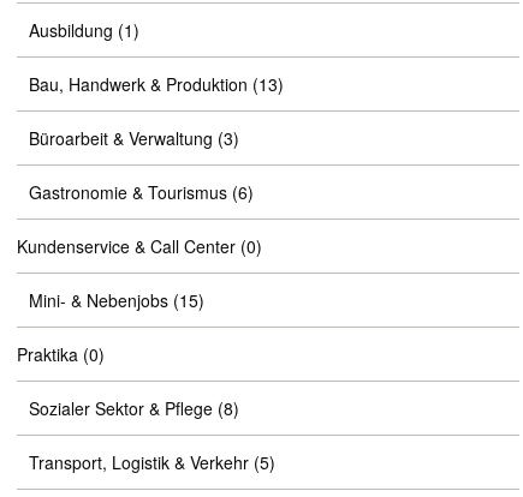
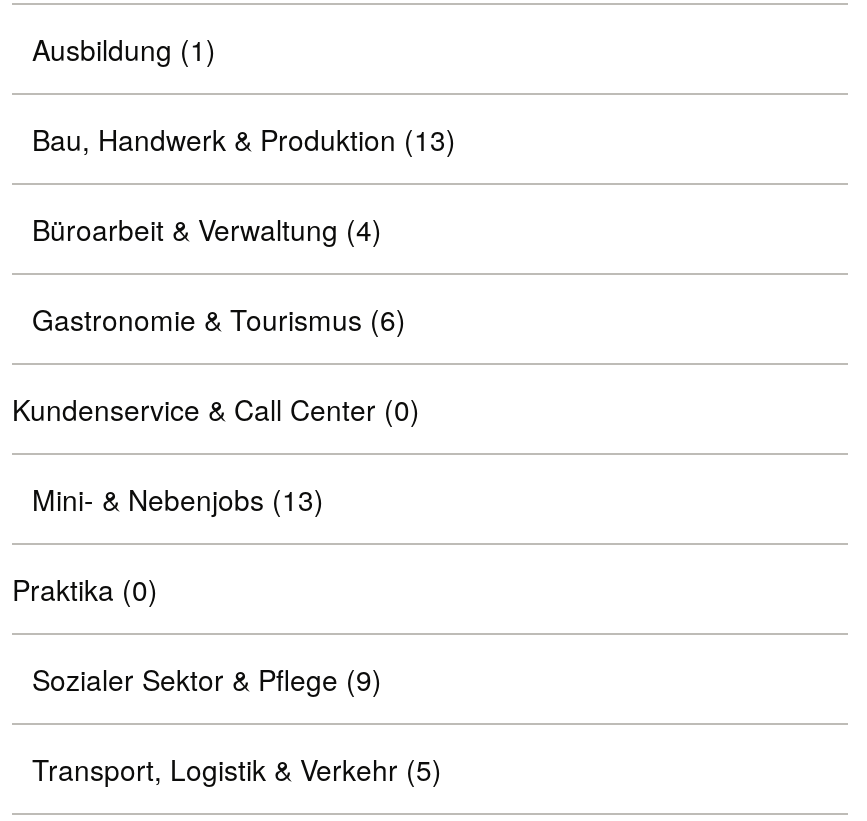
- Büroarbeit & Verwaltung (3)
+ Büroarbeit & Verwaltung (4)

- Mini- & Nebenjobs (15)
+ Mini- & Nebenjobs (13)

- Sozialer Sektor & Pflege (8)
+ Sozialer Sektor & Pflege (9)
